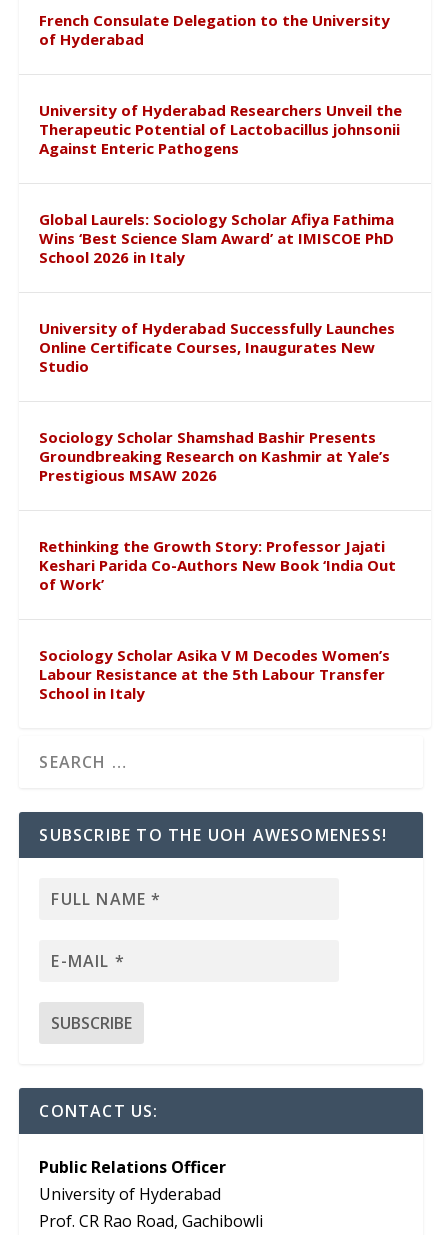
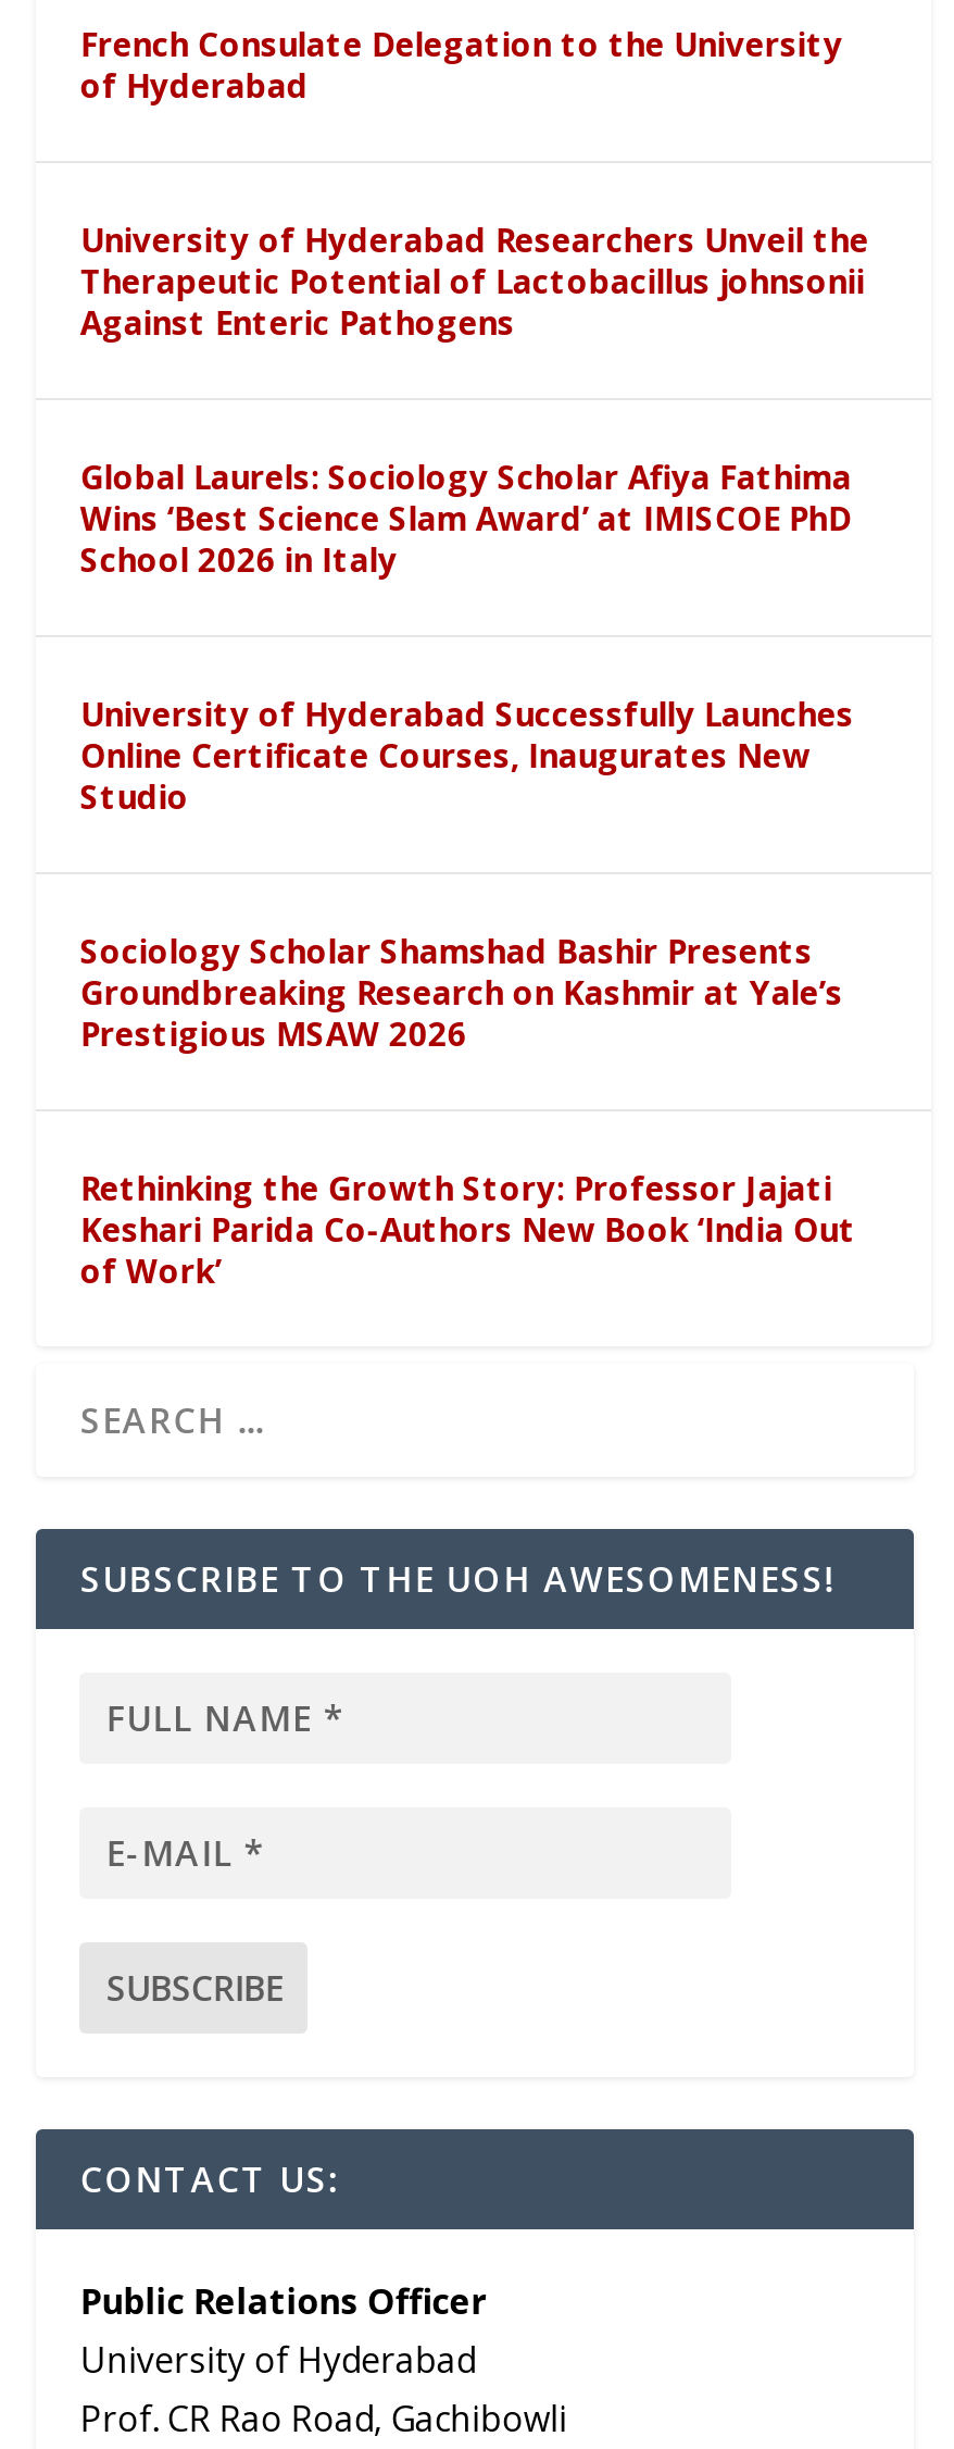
- Sociology Scholar Asika V M Decodes Women’s
- Labour Resistance at the 5th Labour Transfer
- School in Italy
